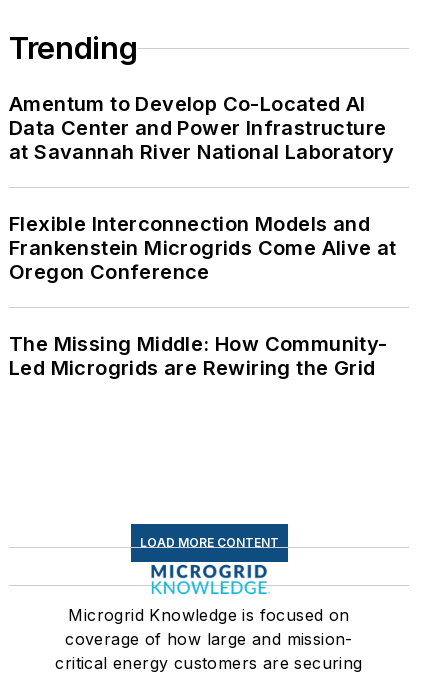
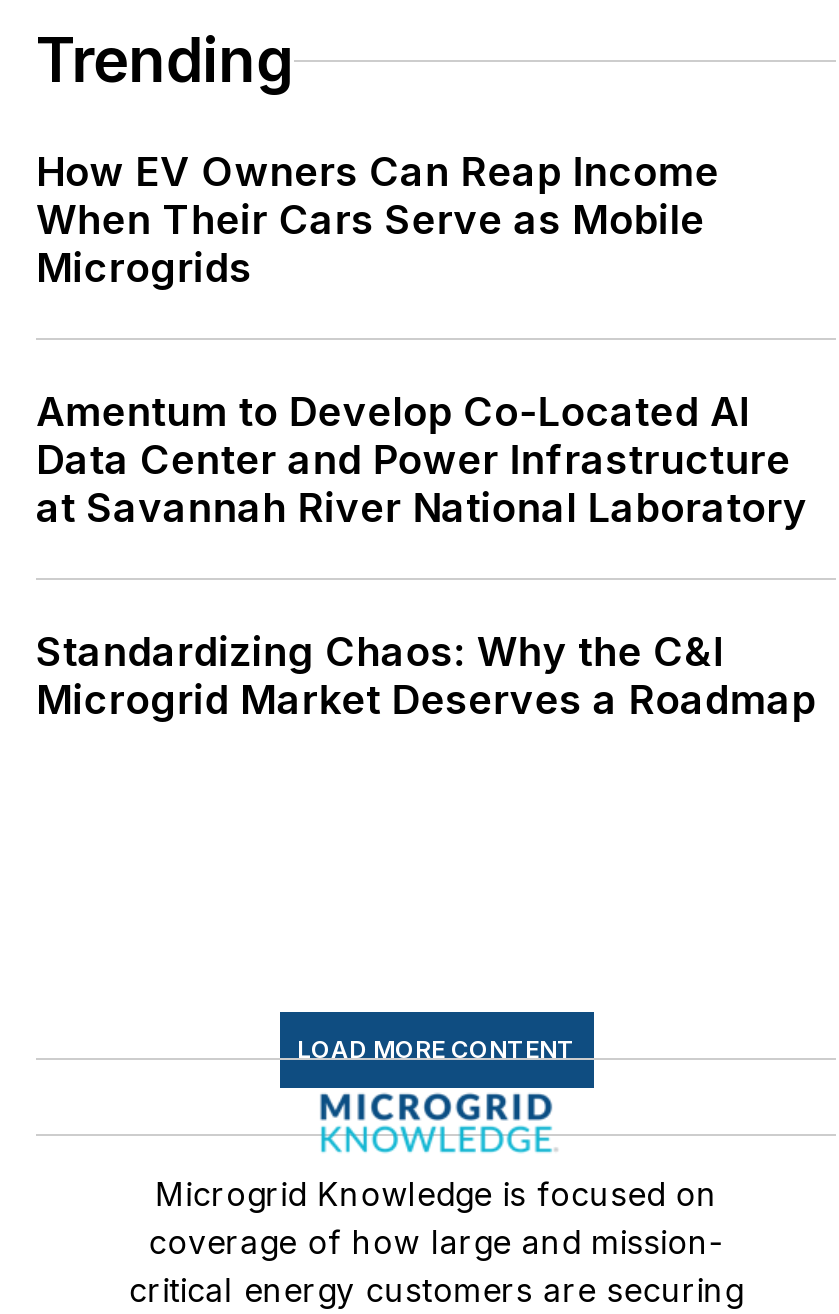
+ How EV Owners Can Reap Income
+ When Their Cars Serve as Mobile
+ Microgrids

moved down: Amentum to Develop Co-Located AI | Data Center and Power Infrastructure | at Savannah River National Laboratory

- Flexible Interconnection Models and
- Frankenstein Microgrids Come Alive at
- Oregon Conference
- The Missing Middle: How Community-
- Led Microgrids are Rewiring the Grid
+ Standardizing Chaos: Why the C&I
+ Microgrid Market Deserves a Roadmap
